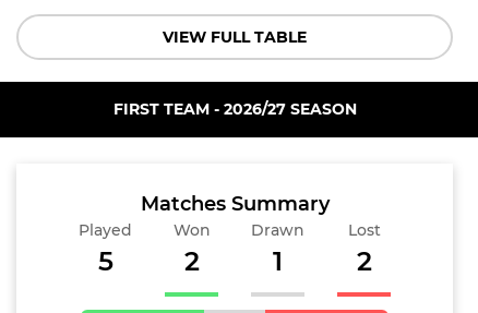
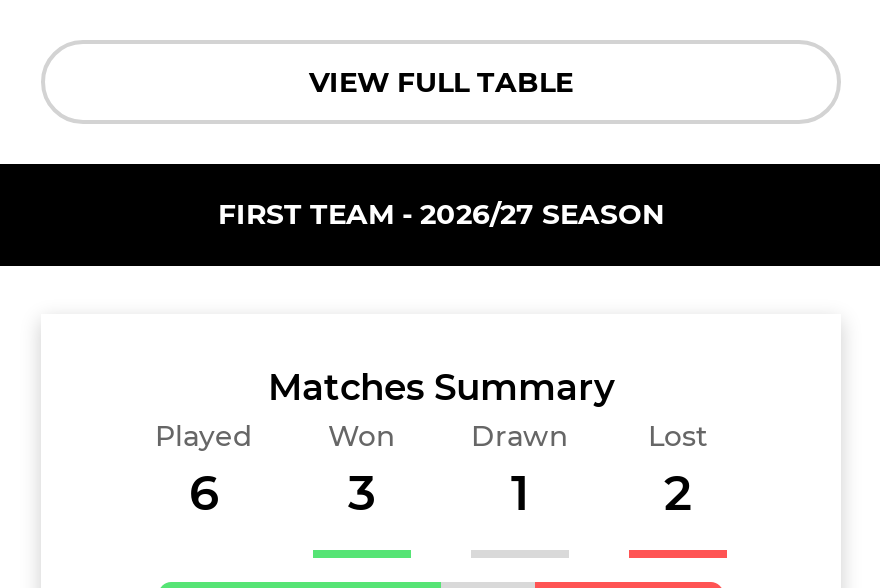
- 5
+ 6

- 2
+ 3
